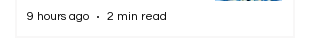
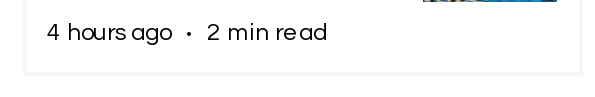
- 9 hours ago 2 min read
+ 4 hours ago 2 min read
